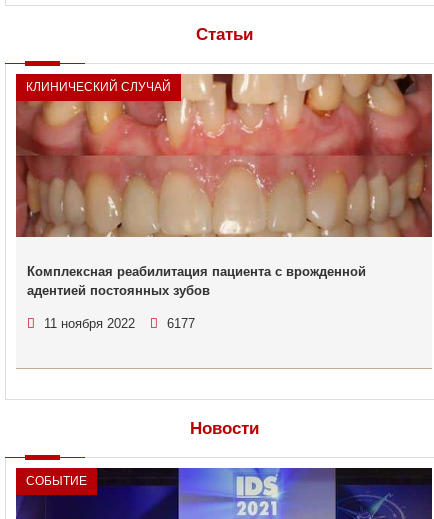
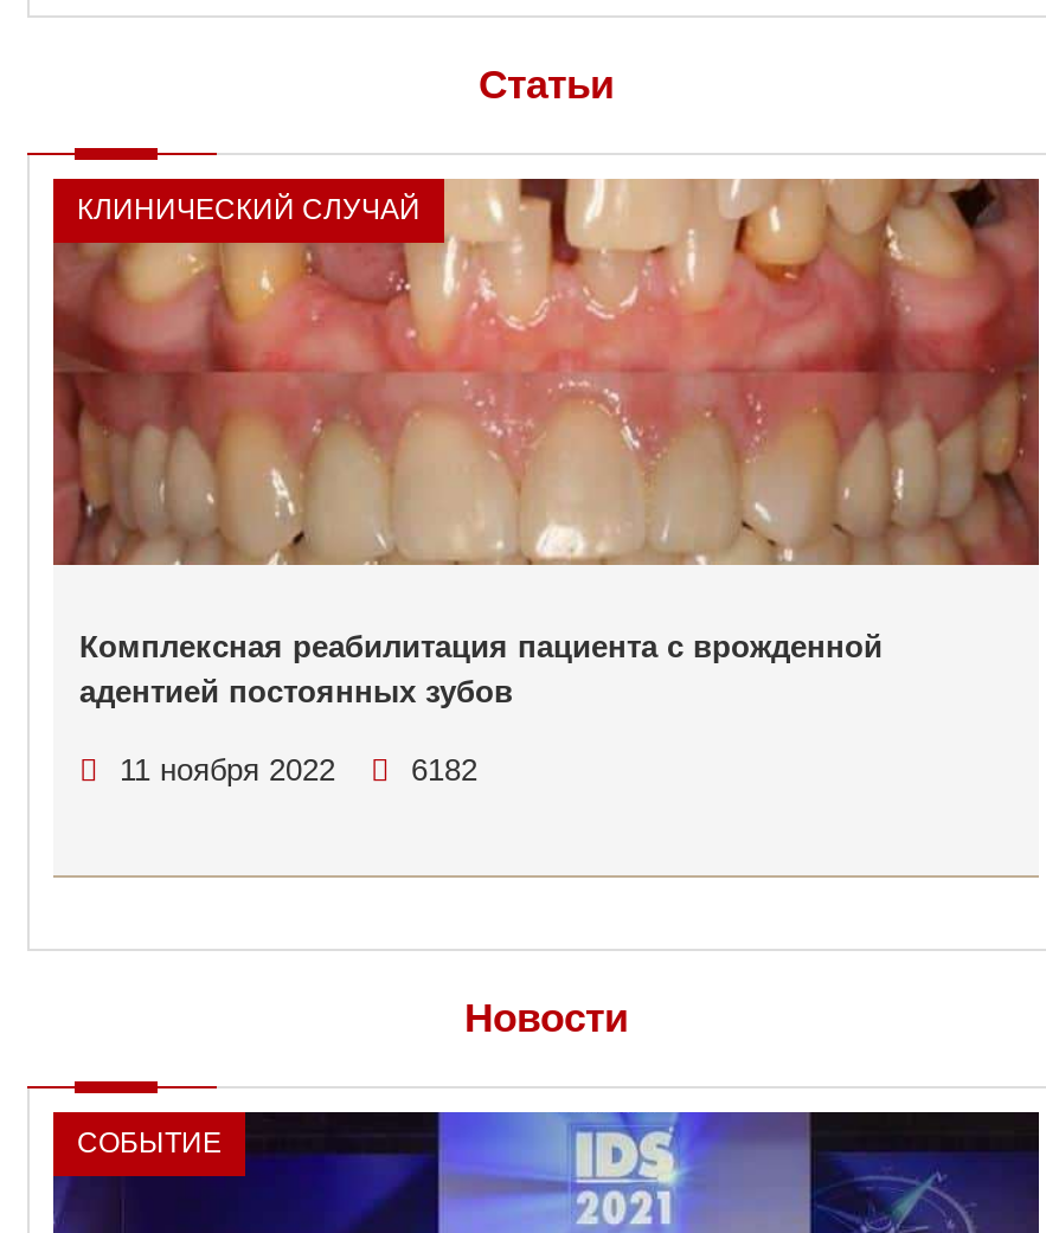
- 11 ноября 2022 6177
+ 11 ноября 2022 6182
